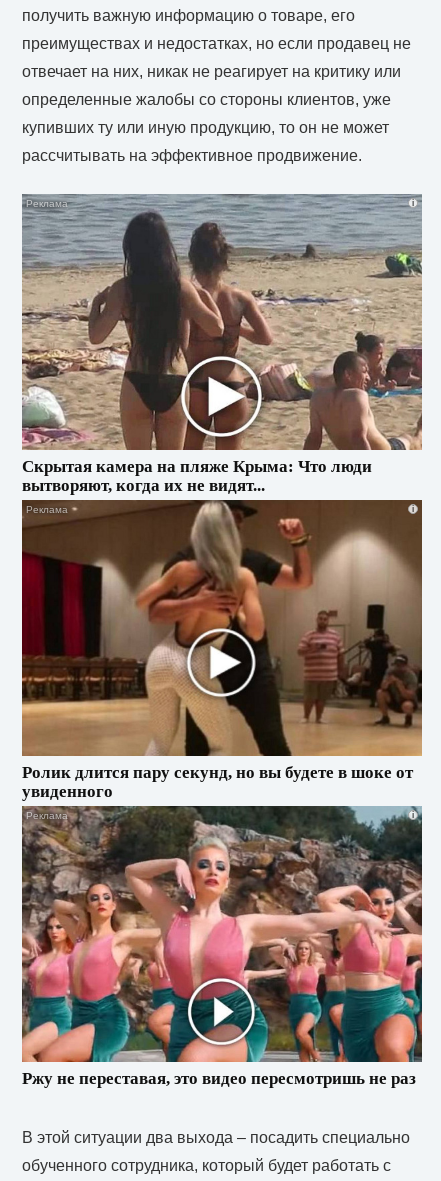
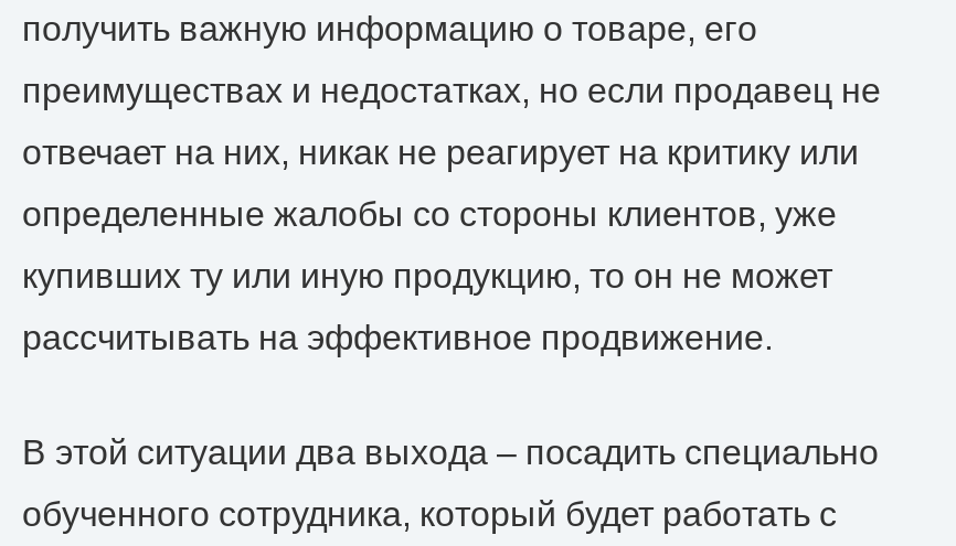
- [image]
- Скрытая камера на пляже Крыма: Что люди
- вытворяют, когда их не видят...

- [image]
- Ролик длится пару секунд, но вы будете в шоке от
- увиденного

- [image]
- Ржу не переставая, это видео пересмотришь не раз
